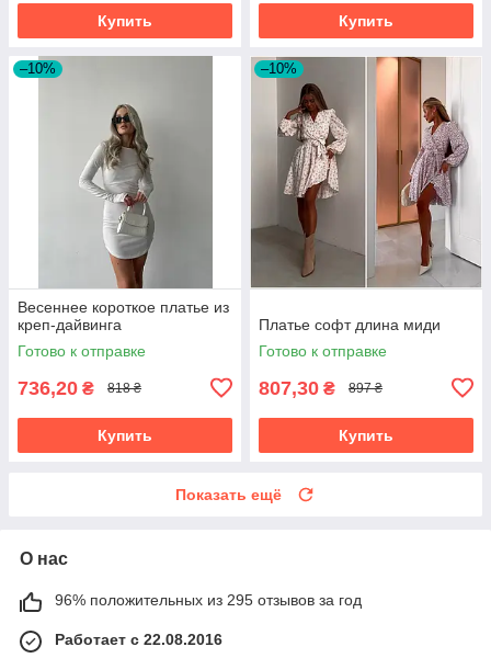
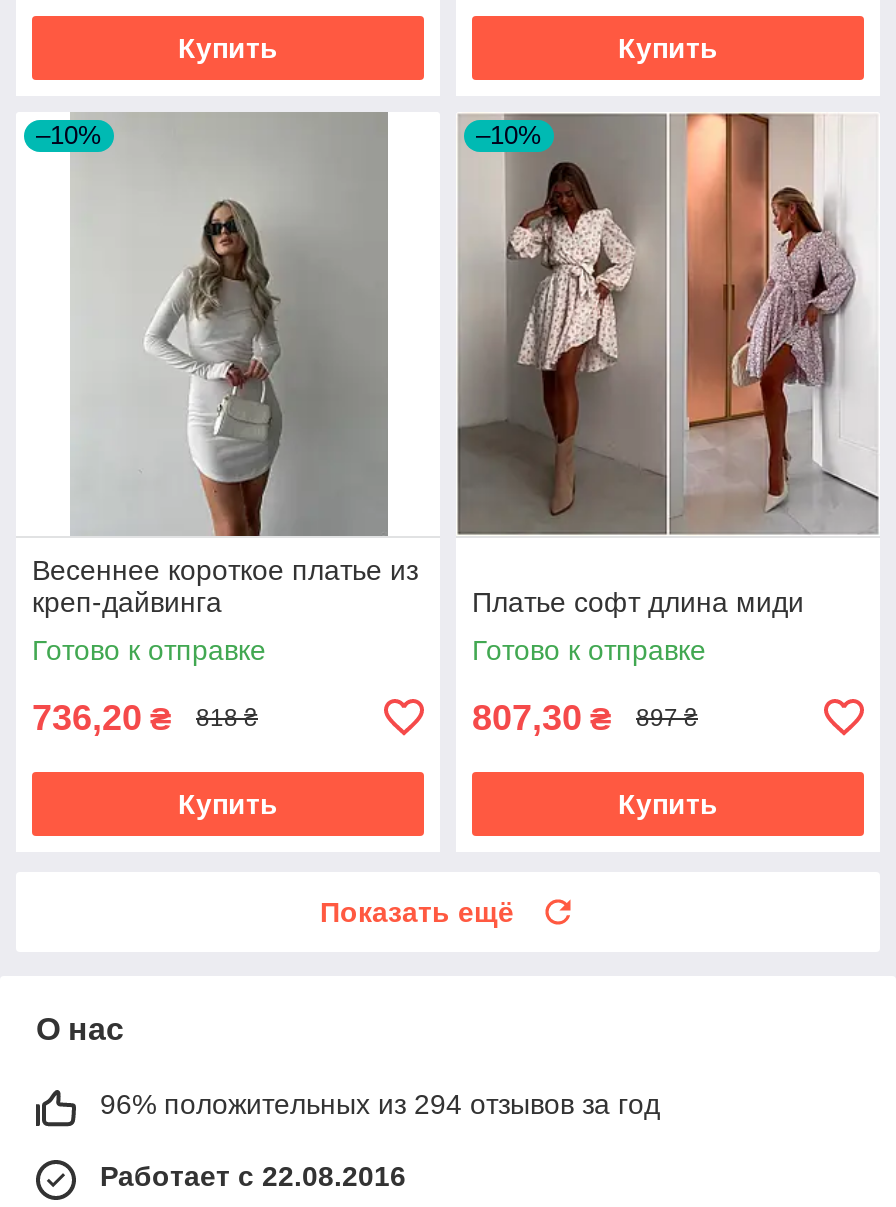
- 96% положительных из 295 отзывов за год
+ 96% положительных из 294 отзывов за год
